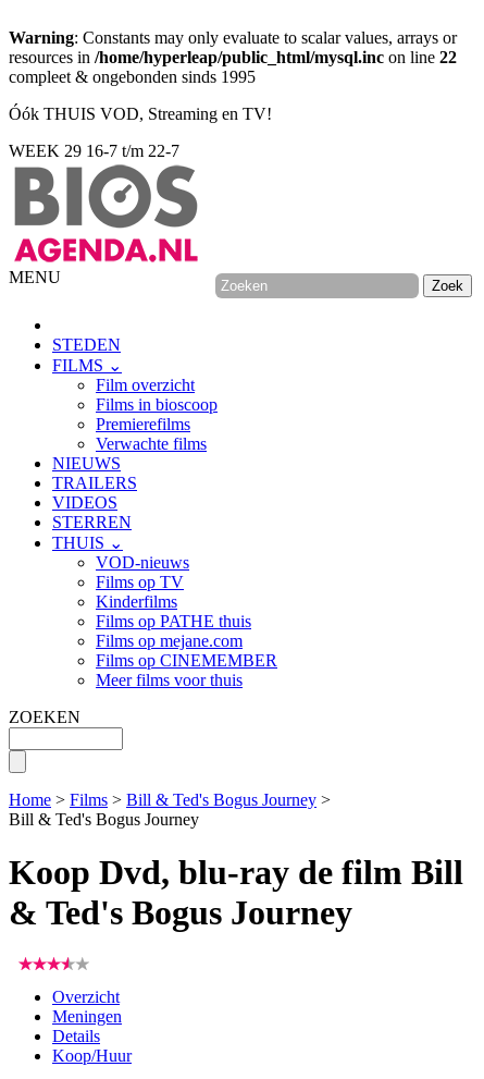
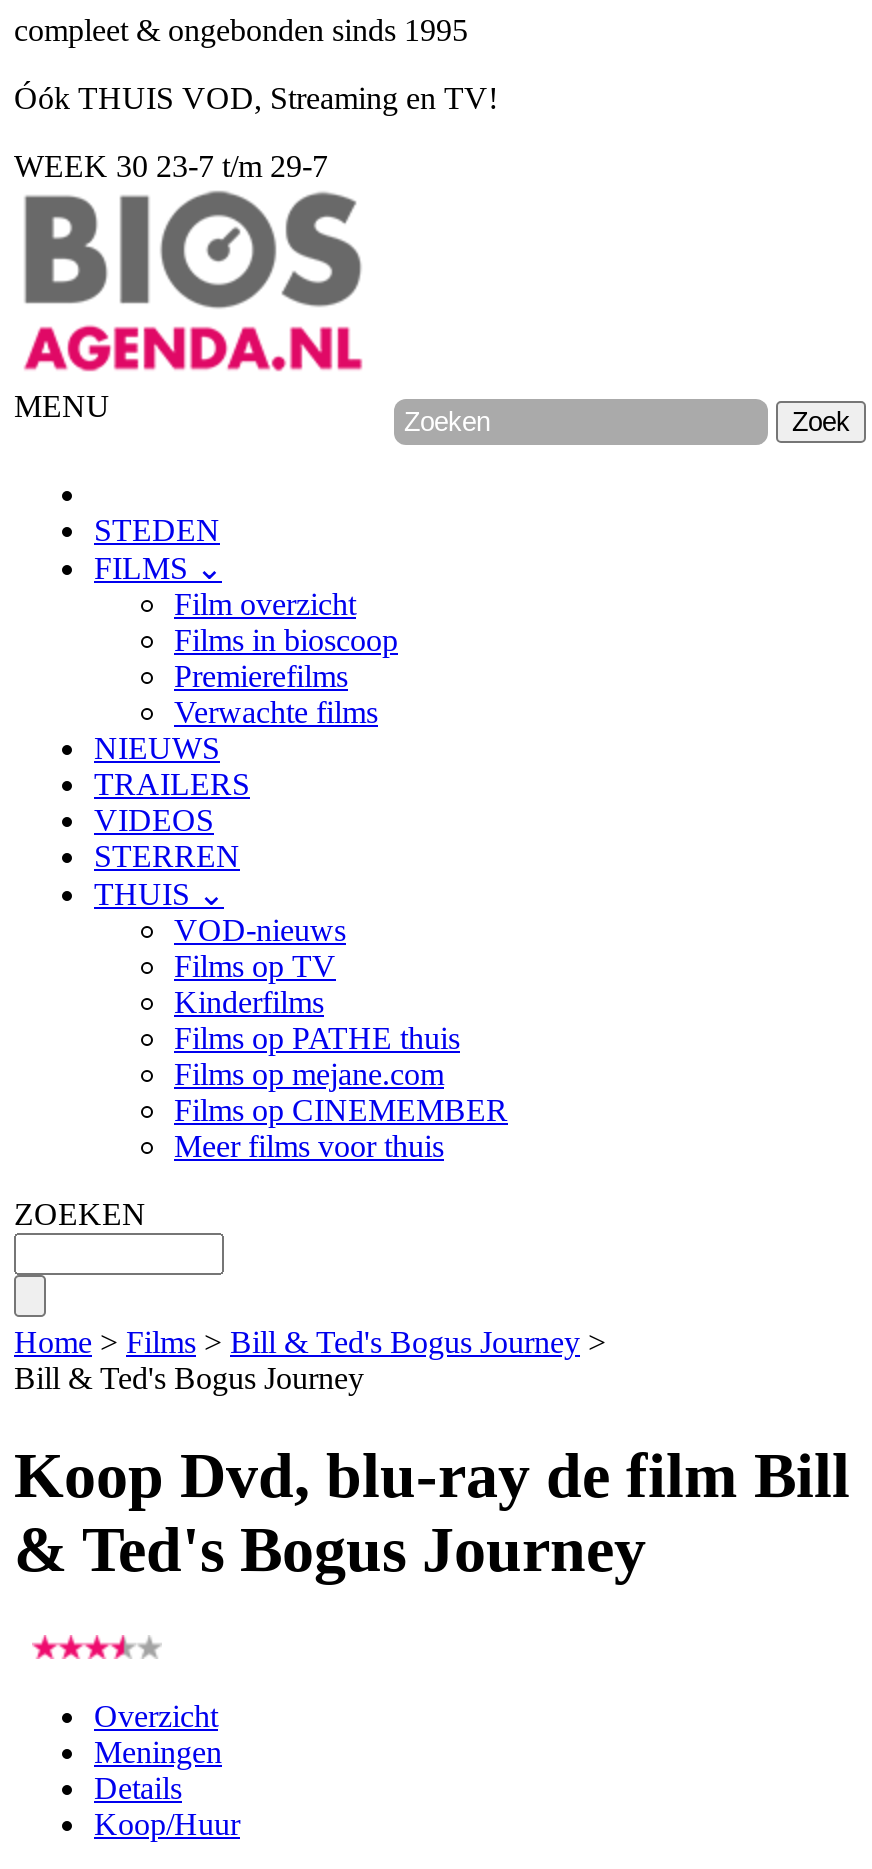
- Warning: Constants may only evaluate to scalar values, arrays or
- resources in /home/hyperleap/public_html/mysql.inc on line 22

- WEEK 29 16-7 t/m 22-7
+ WEEK 30 23-7 t/m 29-7
